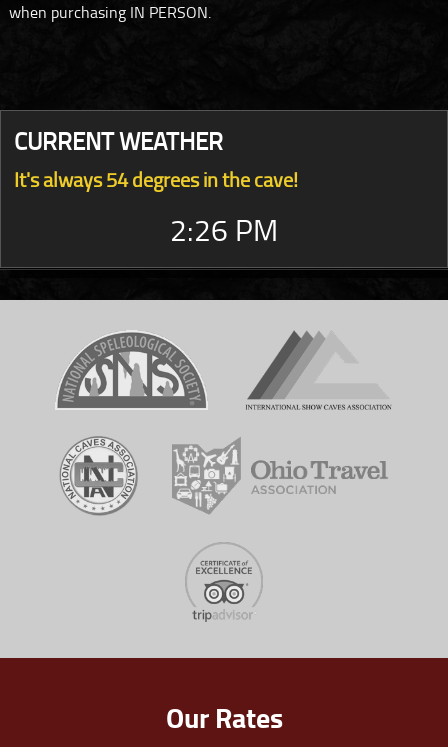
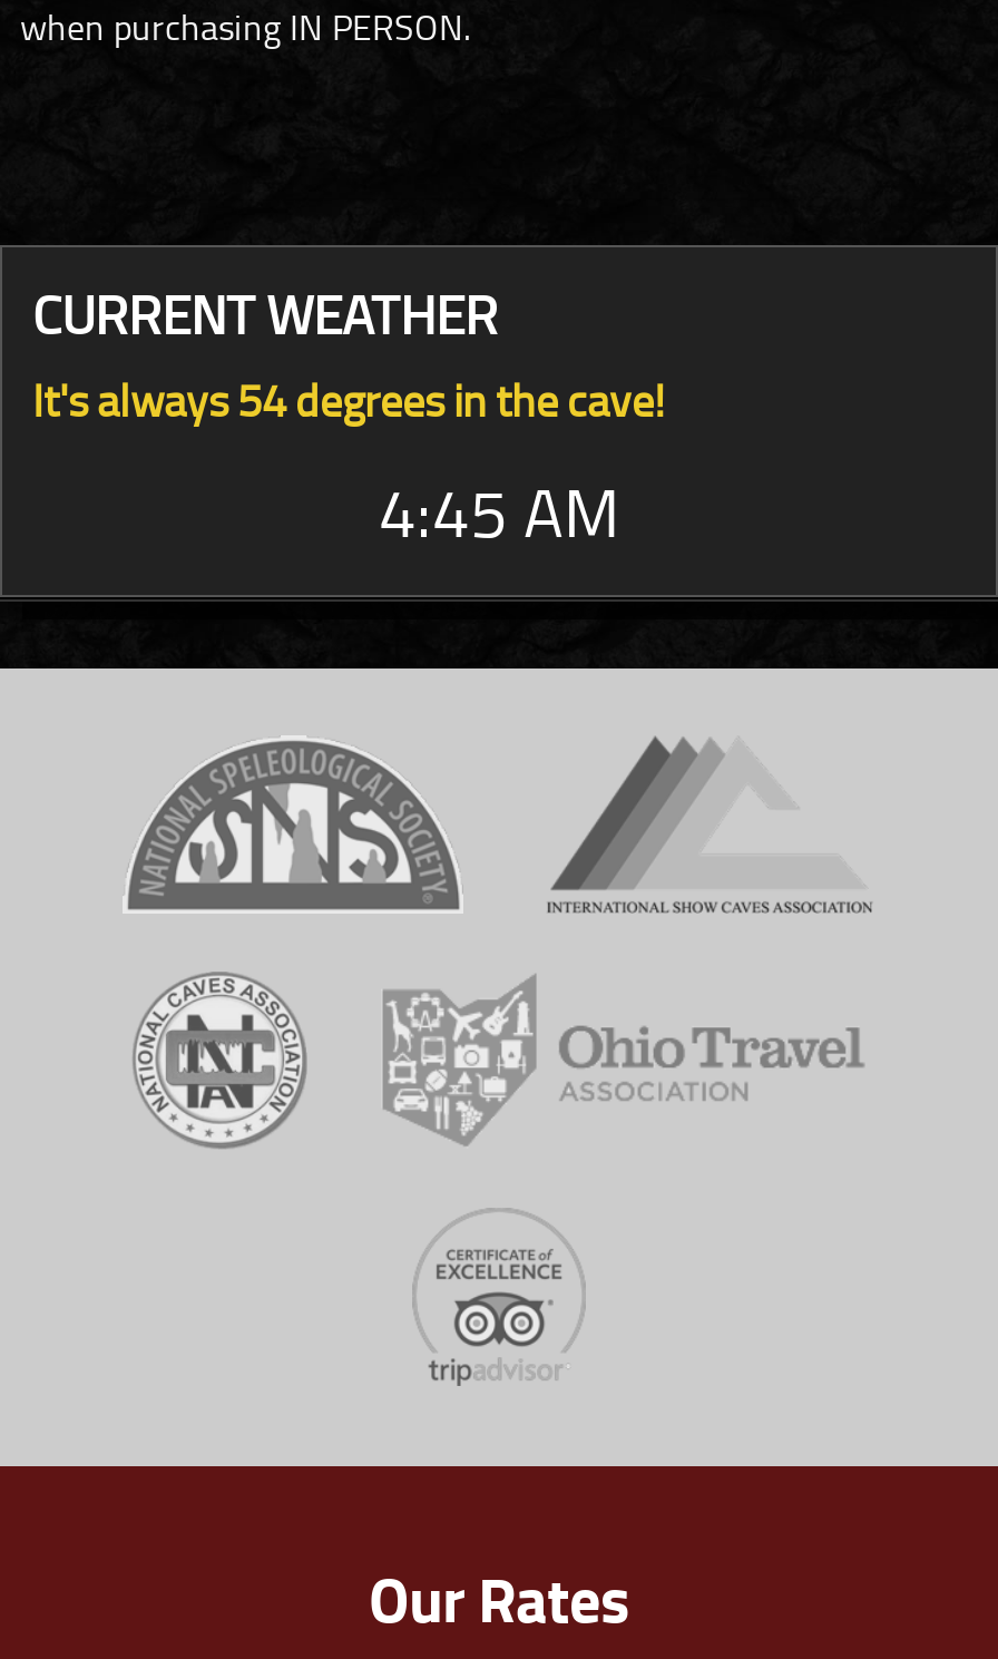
- 2:26 PM
+ 4:45 AM
